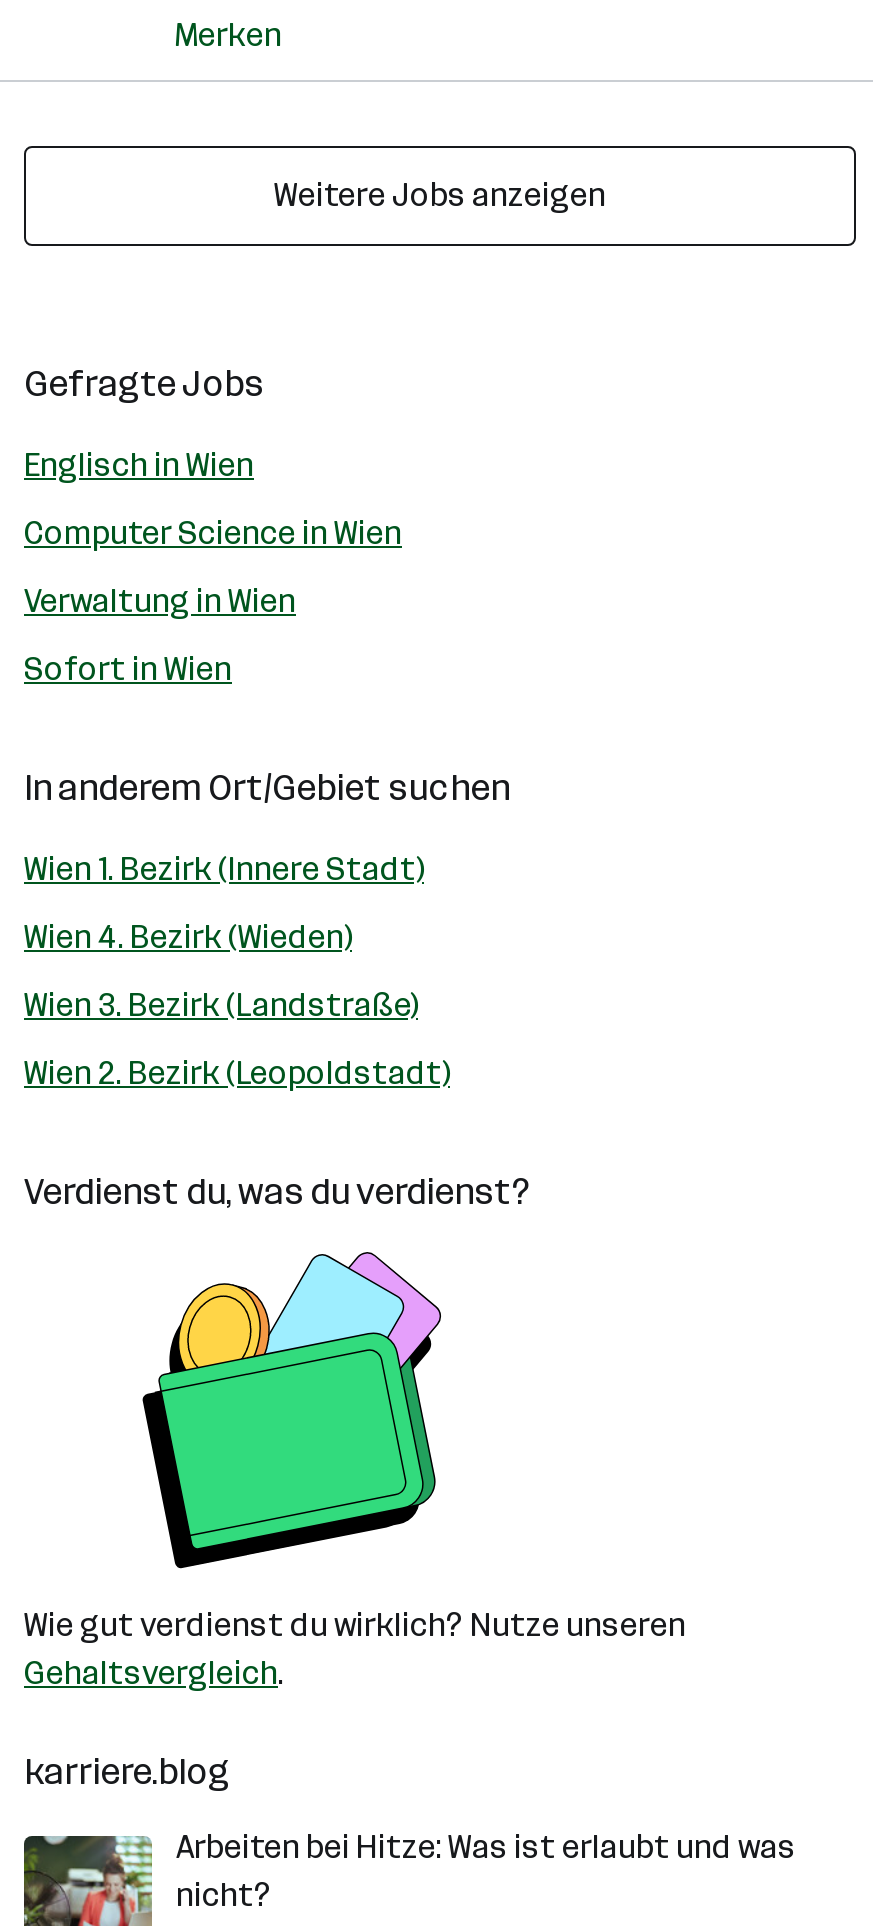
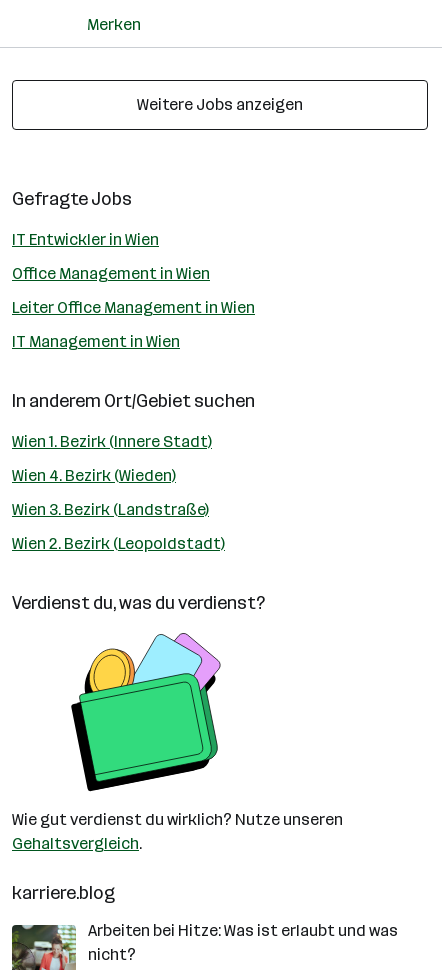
- Englisch in Wien
+ IT Entwickler in Wien

- Computer Science in Wien
+ Office Management in Wien

- Verwaltung in Wien
+ Leiter Office Management in Wien

- Sofort in Wien
+ IT Management in Wien
